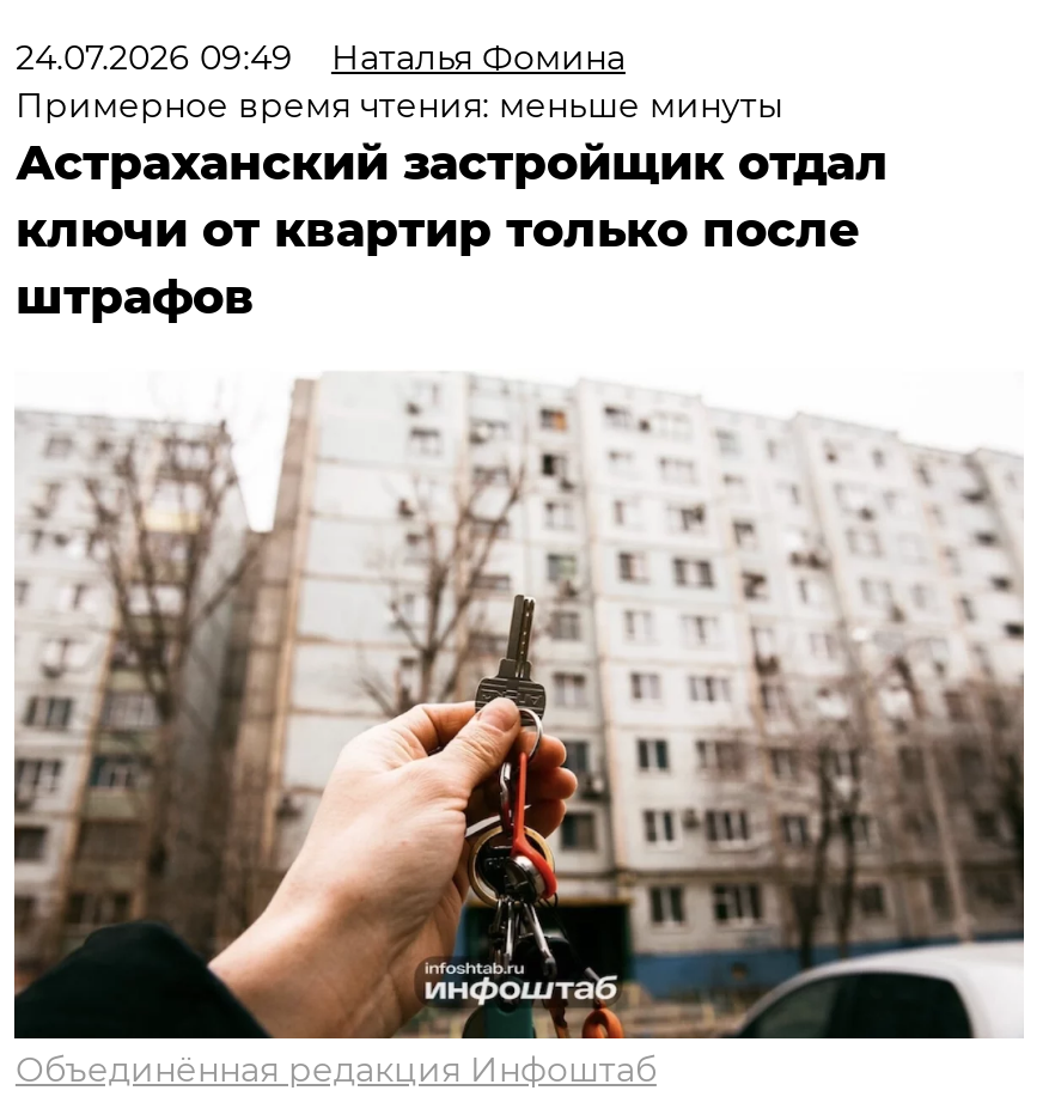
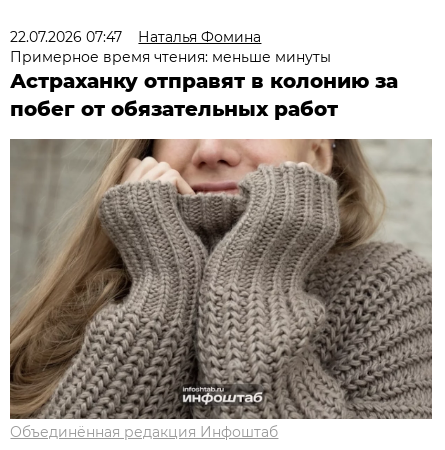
- 24.07.2026 09:49 Наталья Фомина
+ 22.07.2026 07:47 Наталья Фомина

- Астраханский застройщик отдал
- ключи от квартир только после
- штрафов
+ Астраханку отправят в колонию за
+ побег от обязательных работ

- [image]
+ [image]
